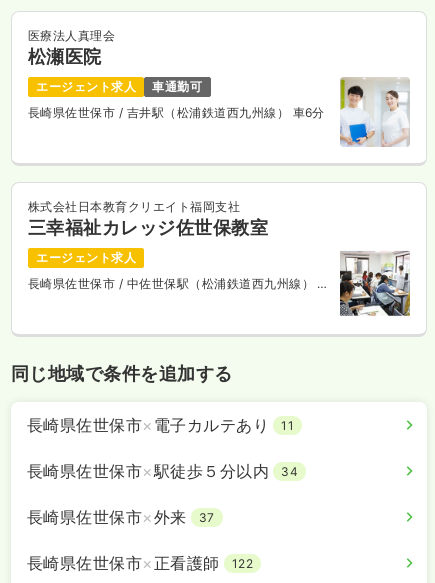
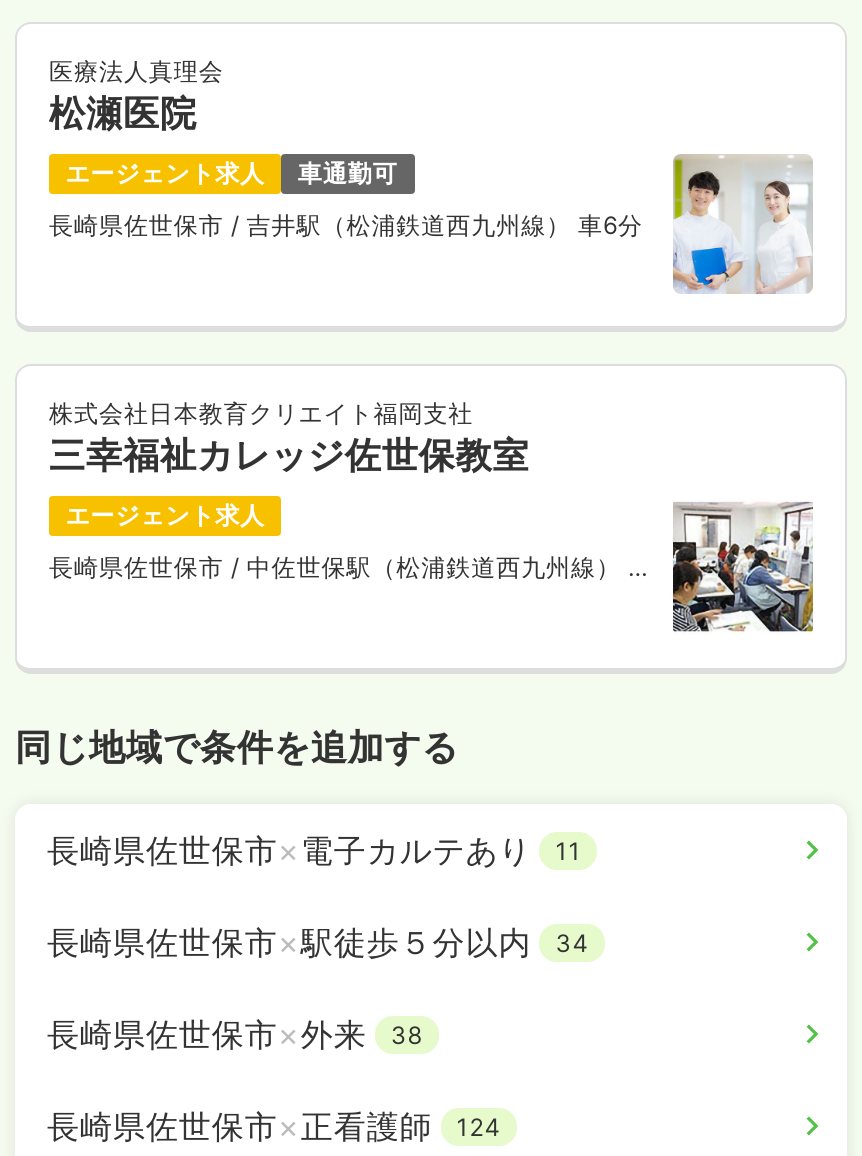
- 長崎県佐世保市×外来 37
+ 長崎県佐世保市×外来 38

- 長崎県佐世保市×正看護師 122
+ 長崎県佐世保市×正看護師 124
